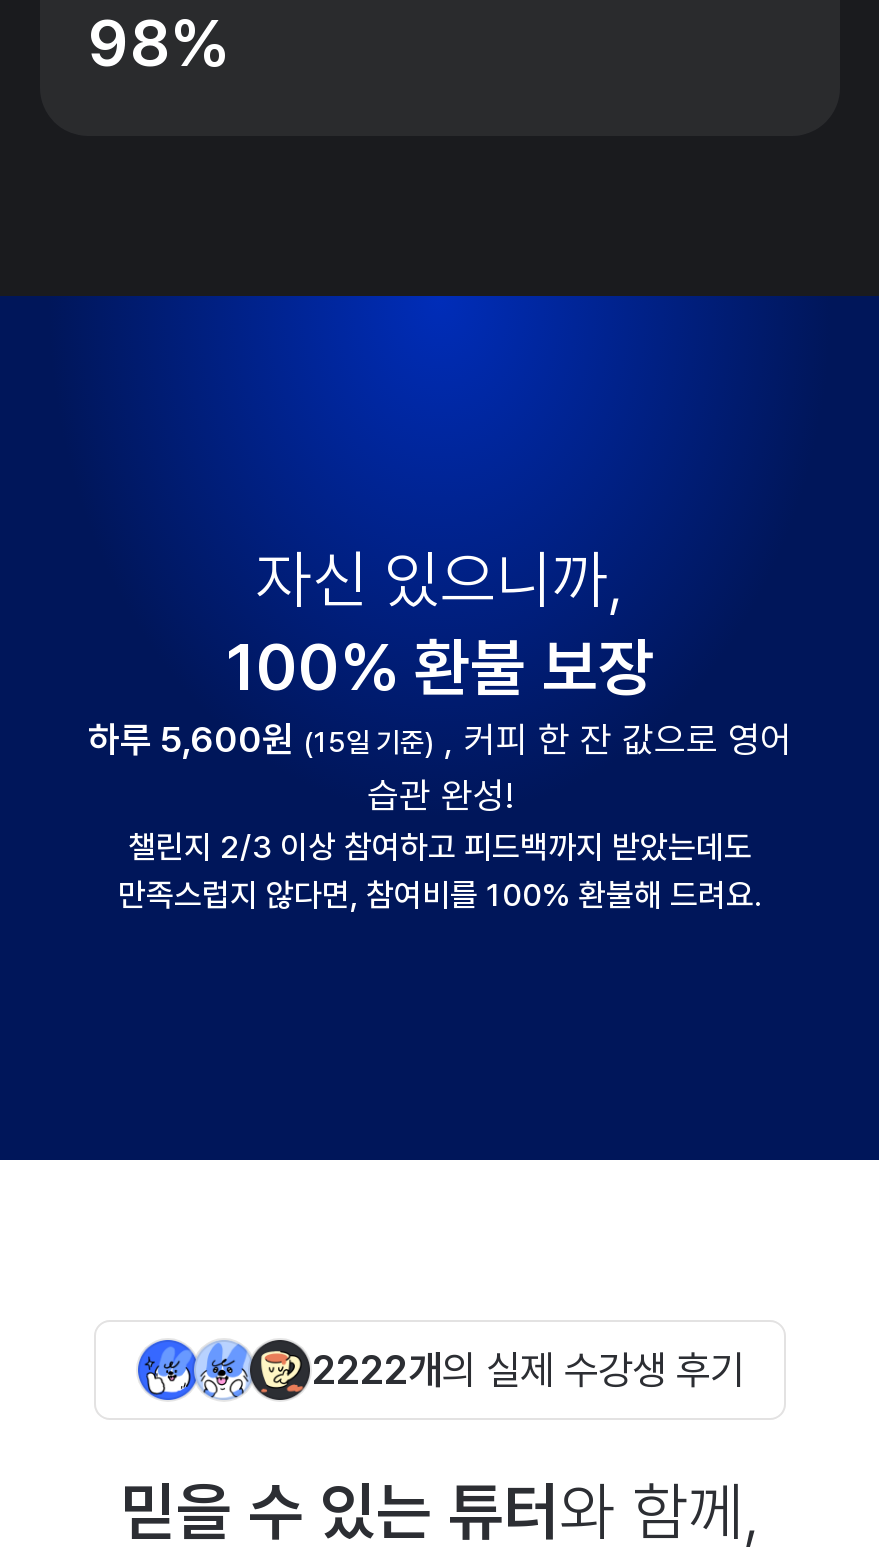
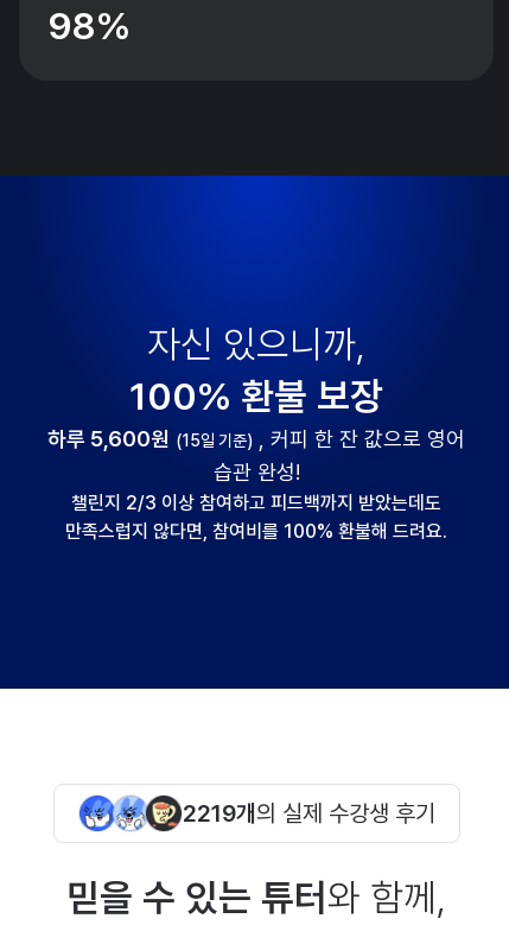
- 2222개의 실제 수강생 후기
+ 2219개의 실제 수강생 후기
